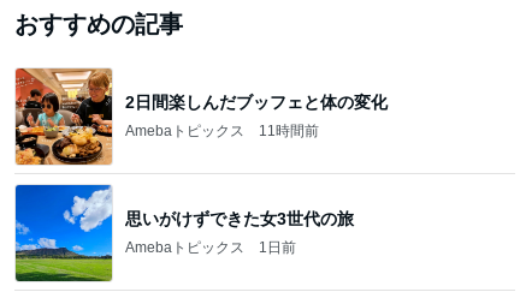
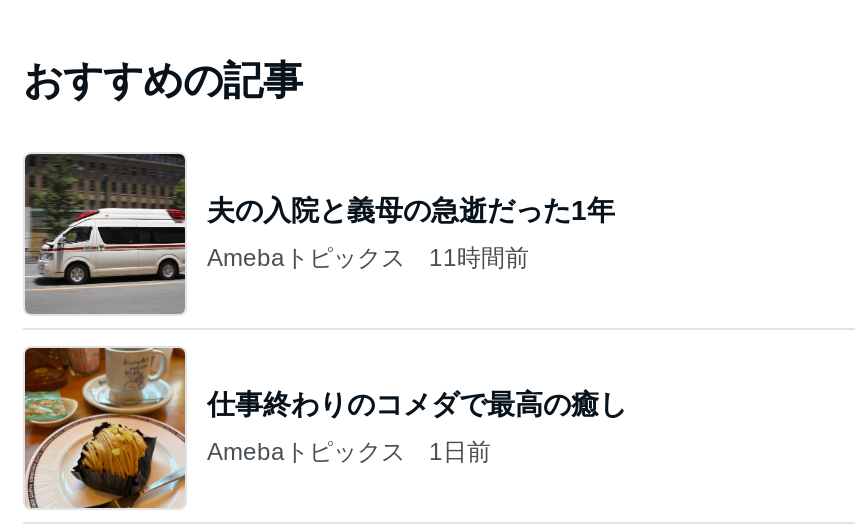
- [image]
- 2日間楽しんだブッフェと体の変化
+ [image]
+ 夫の入院と義母の急逝だった1年

- [image]
- 思いがけずできた女3世代の旅
+ [image]
+ 仕事終わりのコメダで最高の癒し
